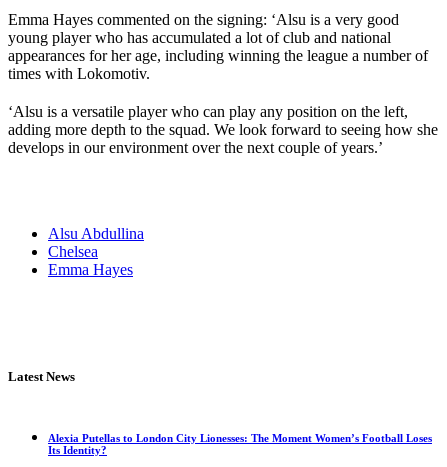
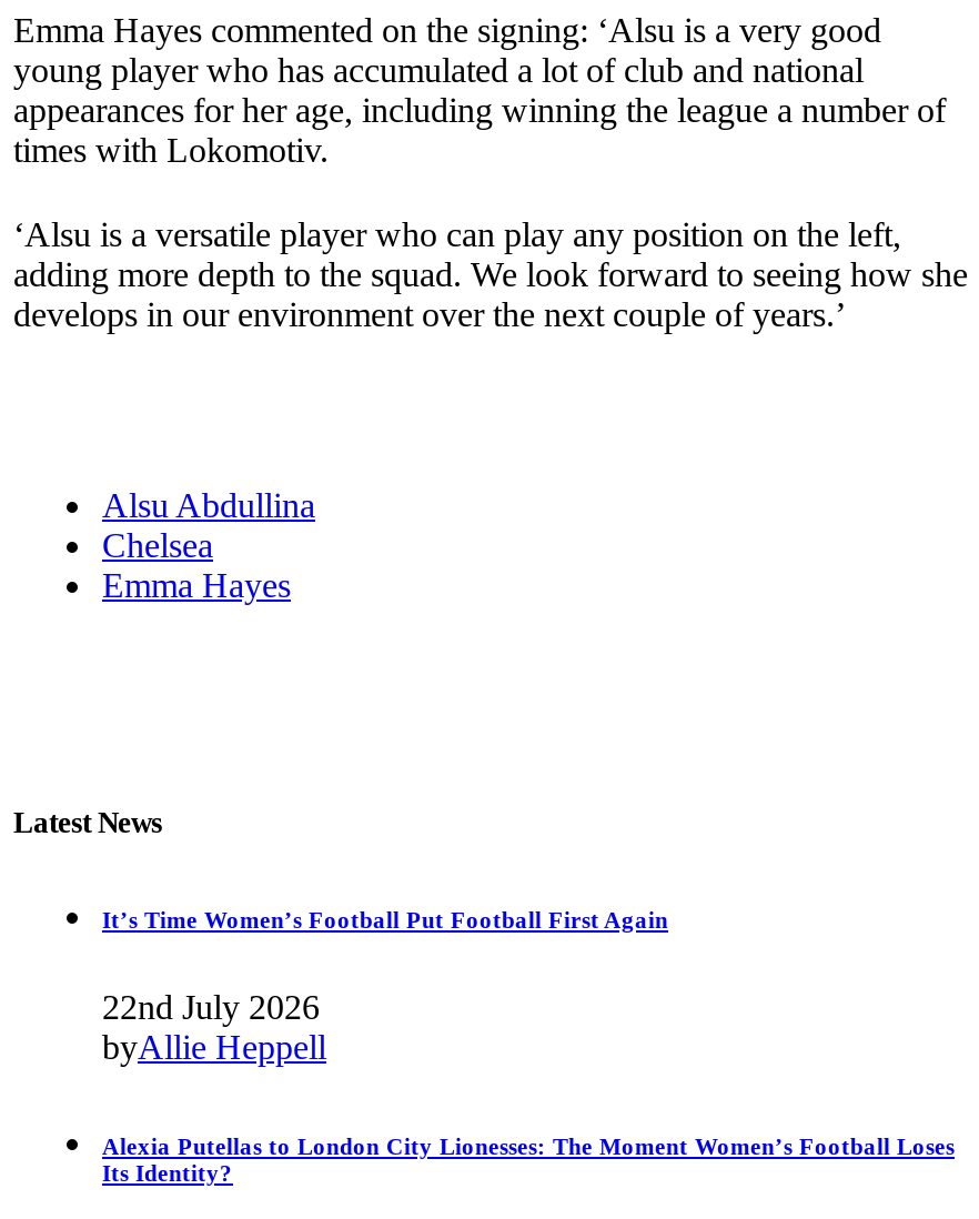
+ It’s Time Women’s Football Put Football First Again
+ 22nd July 2026
+ byAllie Heppell
